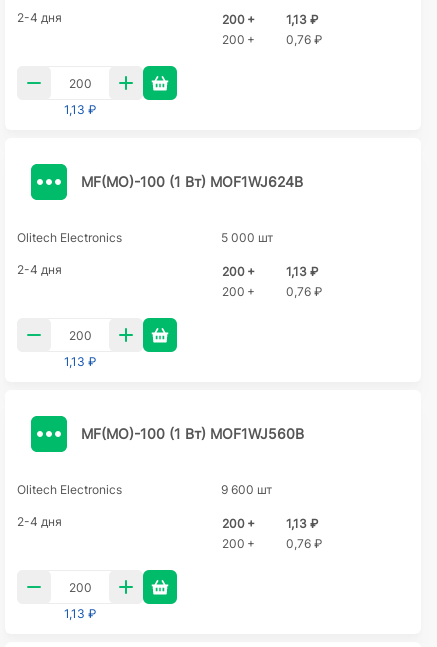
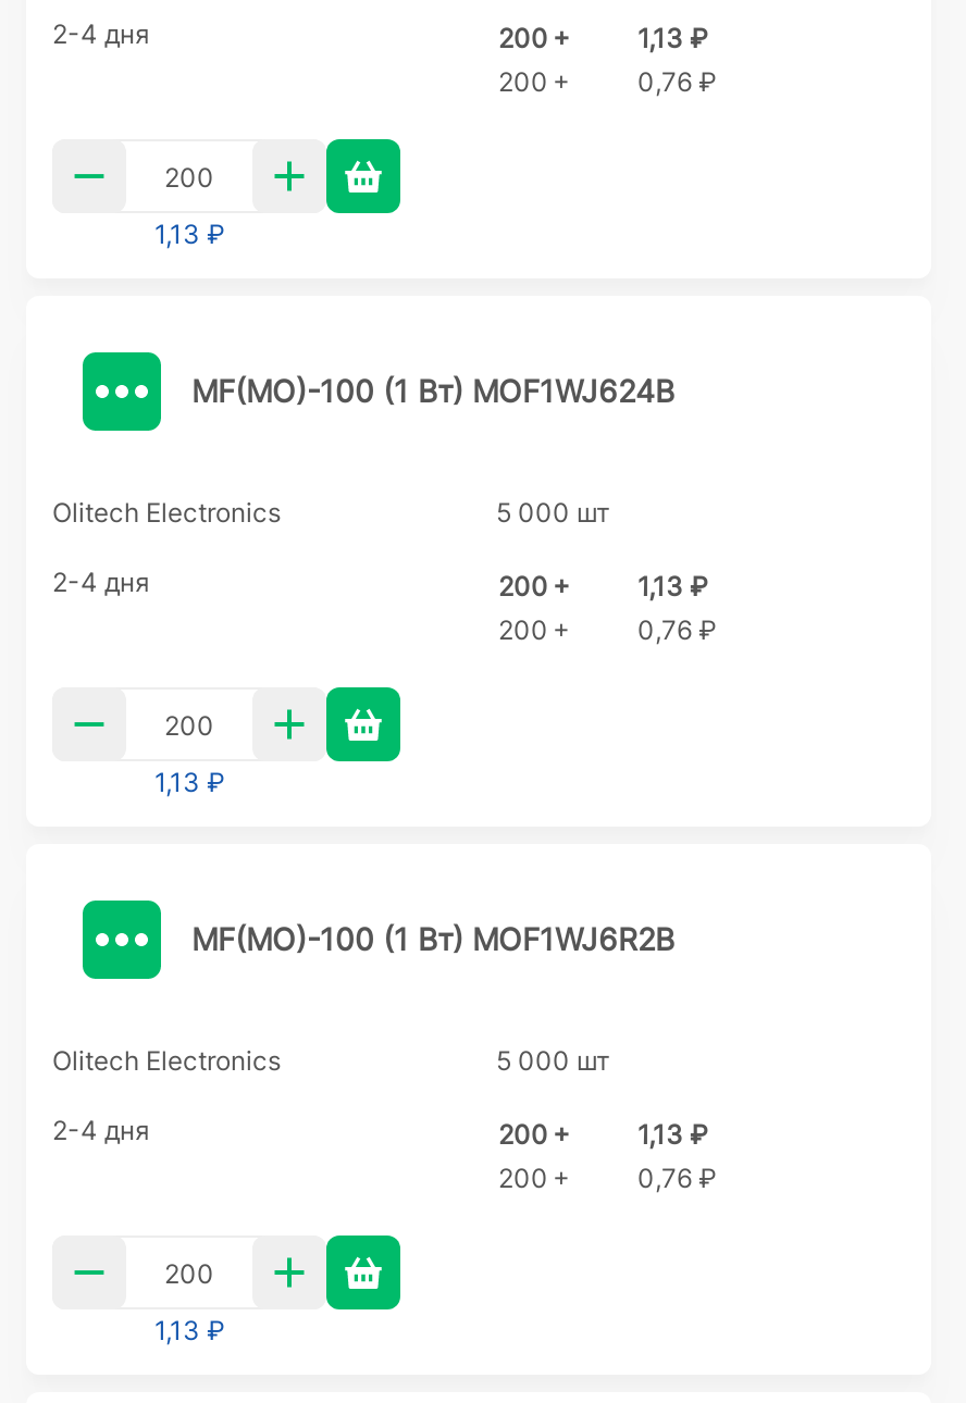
- MF(MO)-100 (1 Вт) MOF1WJ560B
+ MF(MO)-100 (1 Вт) MOF1WJ6R2B

- 9 600 шт
+ 5 000 шт
